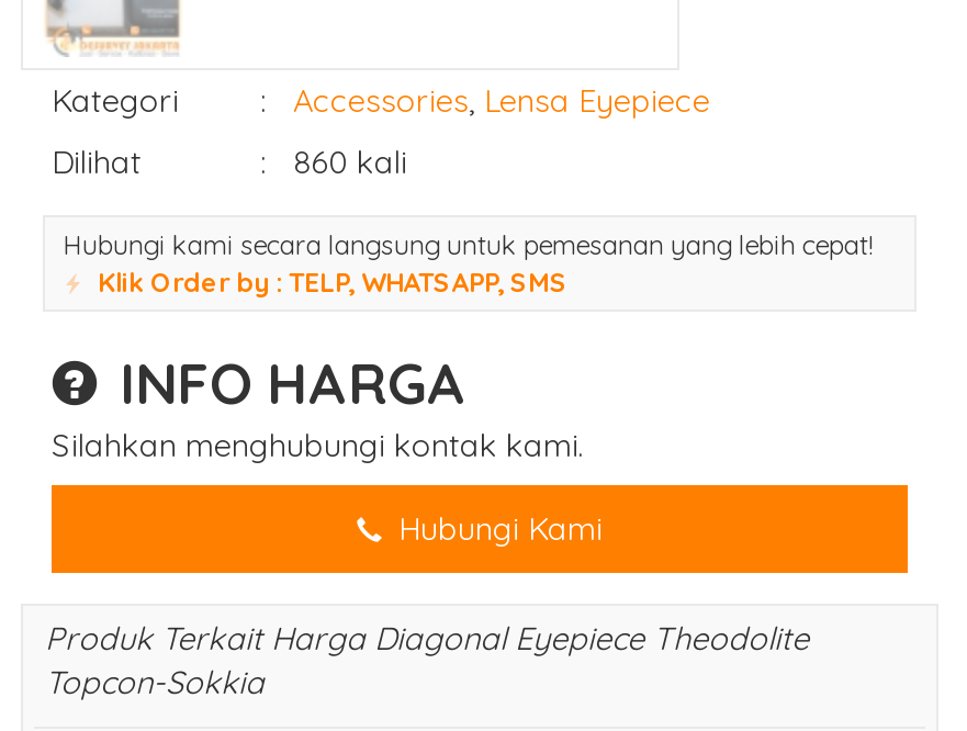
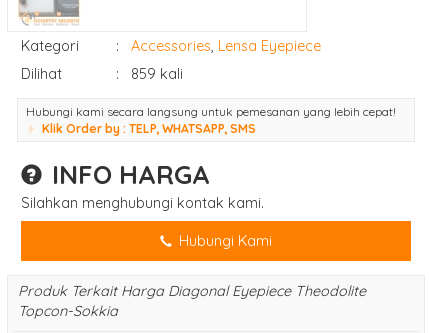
- 860 kali
+ 859 kali
